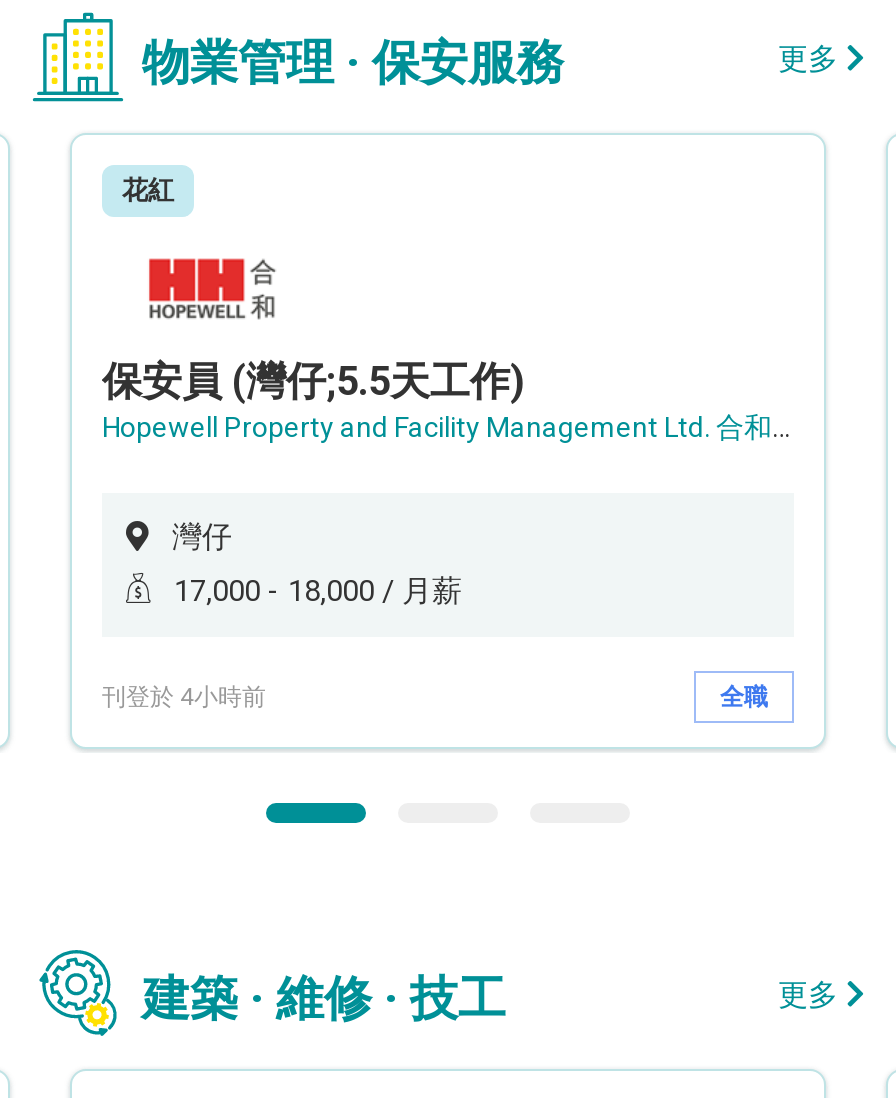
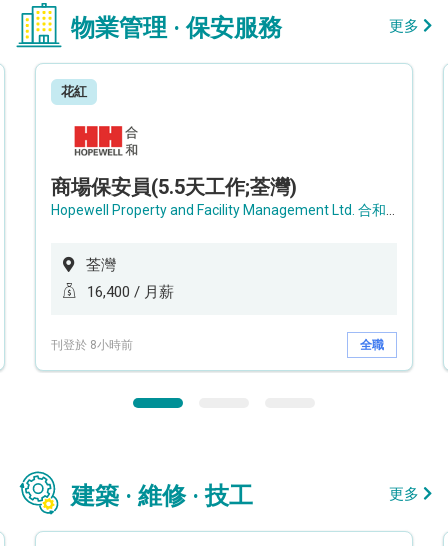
- 保安員 (灣仔;5.5天工作)
+ 商場保安員(5.5天工作;荃灣)

- 灣仔
+ 荃灣

- 17,000 - 18,000 / 月薪
+ 16,400 / 月薪

- 刊登於 4小時前
+ 刊登於 8小時前
